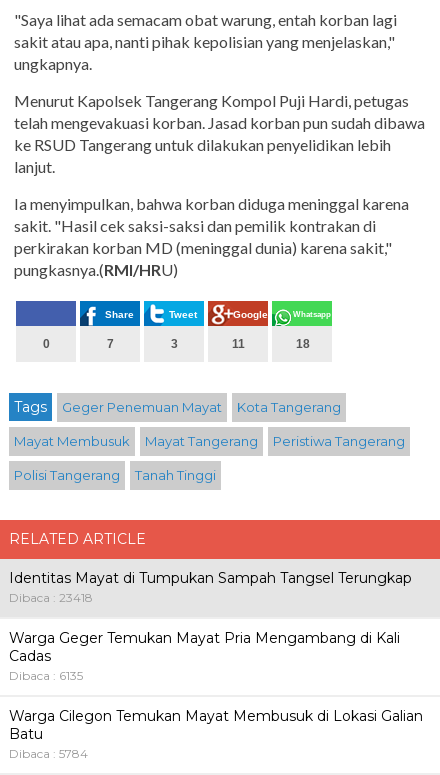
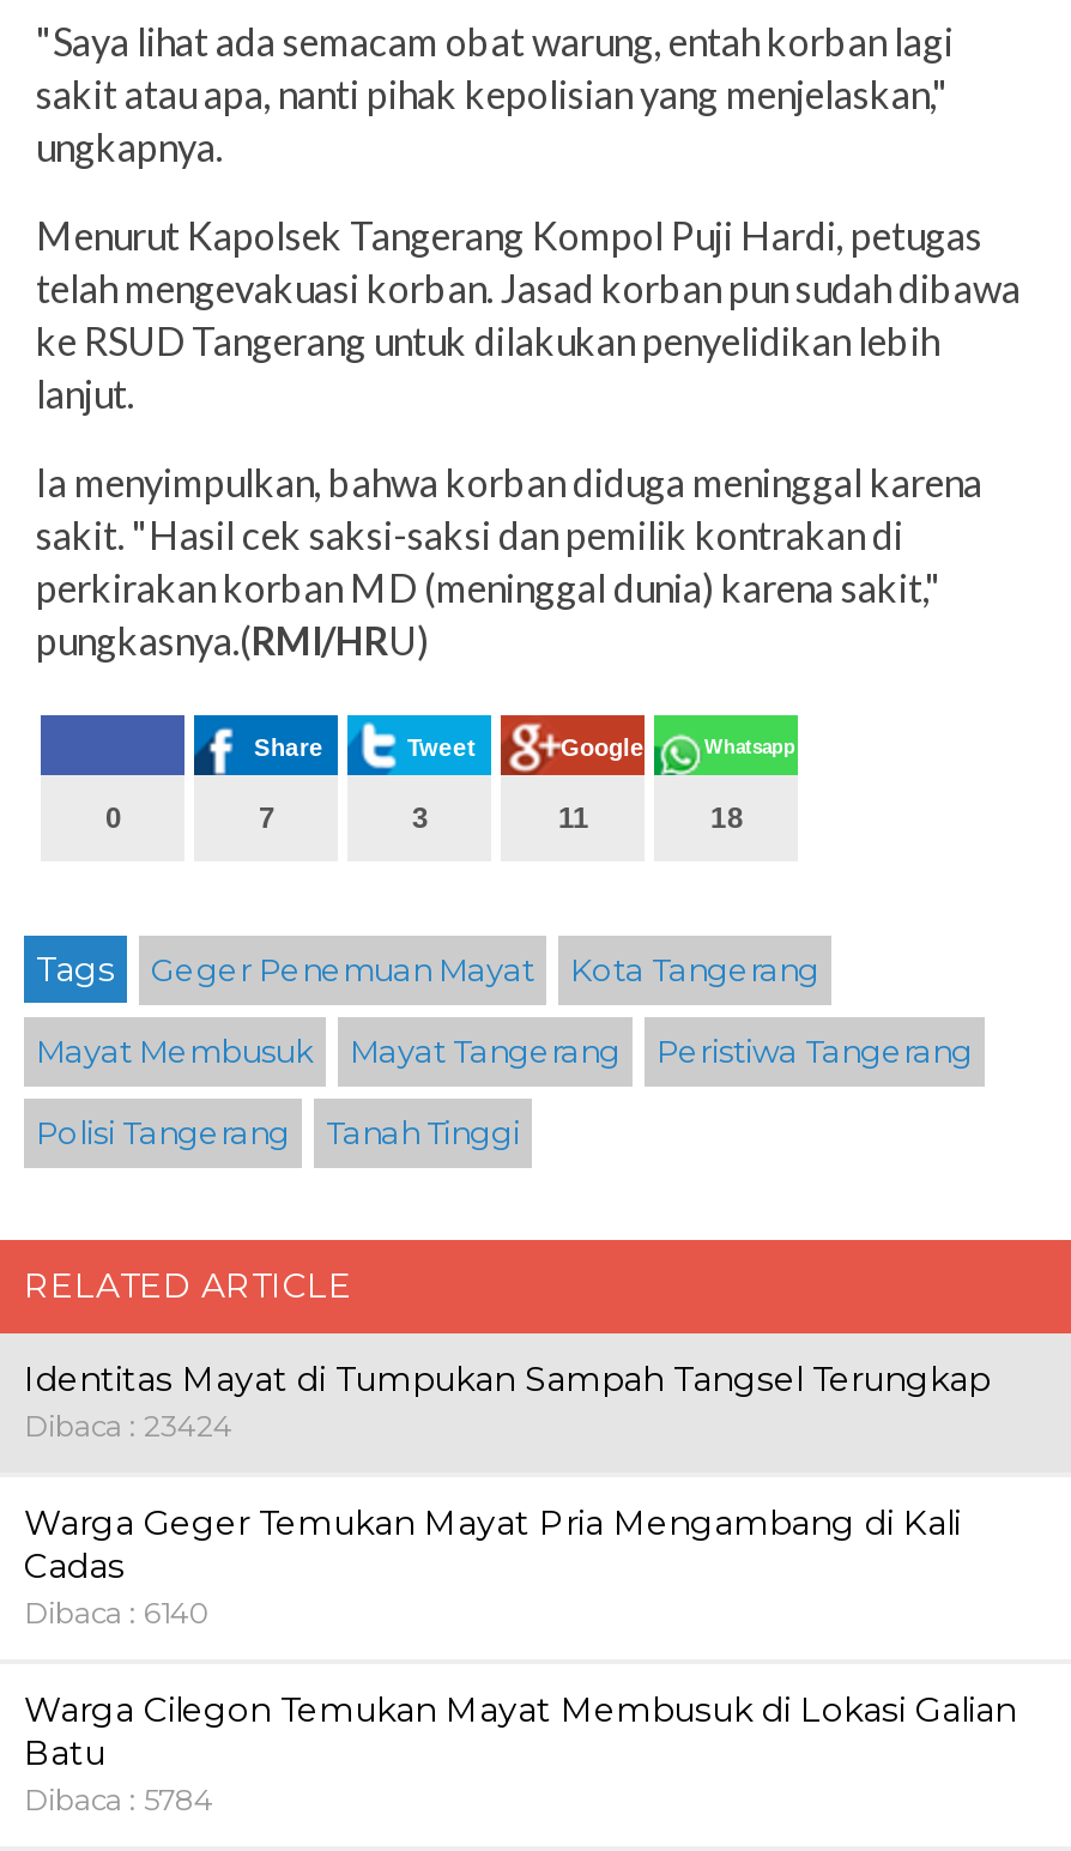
- Dibaca : 23418
+ Dibaca : 23424

- Dibaca : 6135
+ Dibaca : 6140
